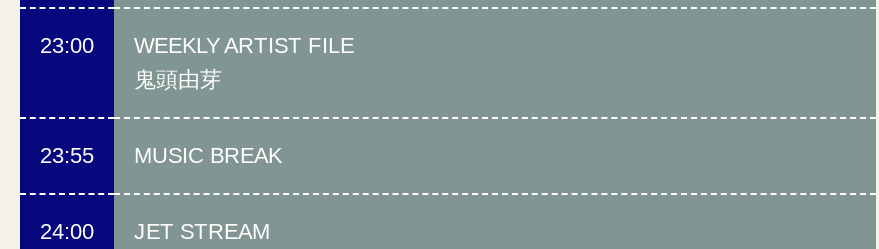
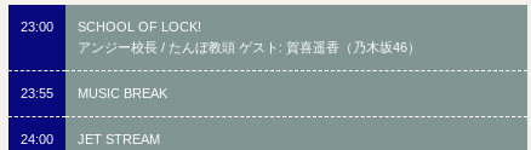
- WEEKLY ARTIST FILE
- 鬼頭由芽
+ SCHOOL OF LOCK!
+ アンジー校長 / たんぼ教頭 ゲスト: 賀喜遥香（乃木坂46）
